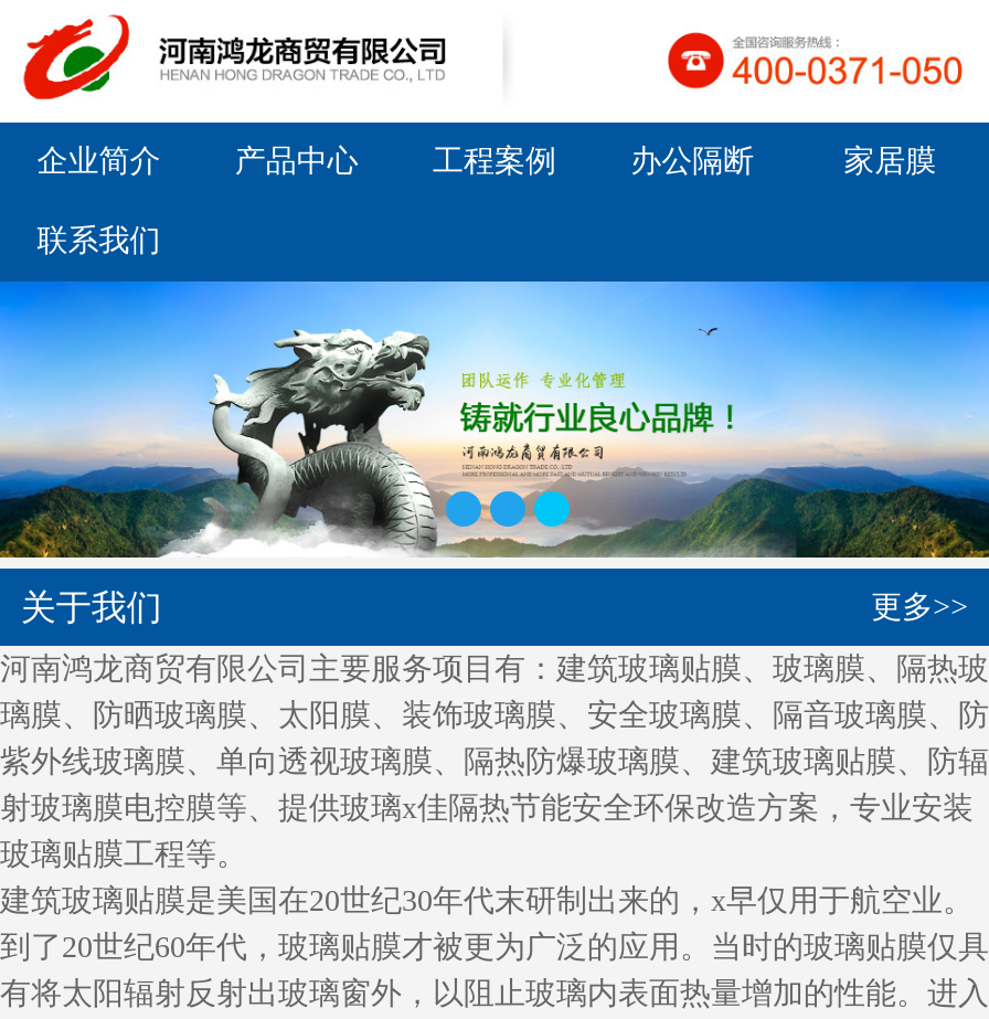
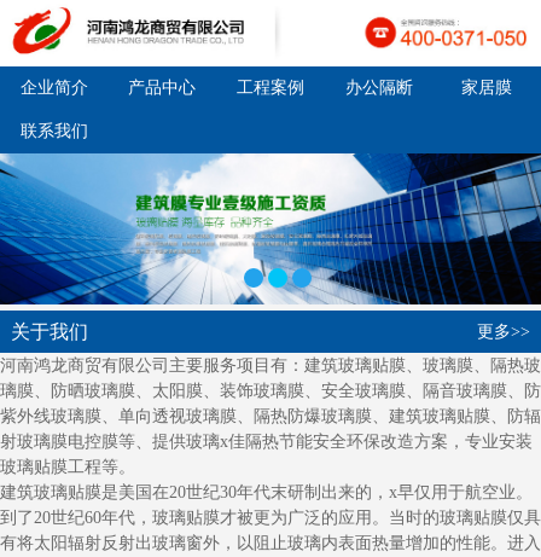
- [image]
+ [image]
